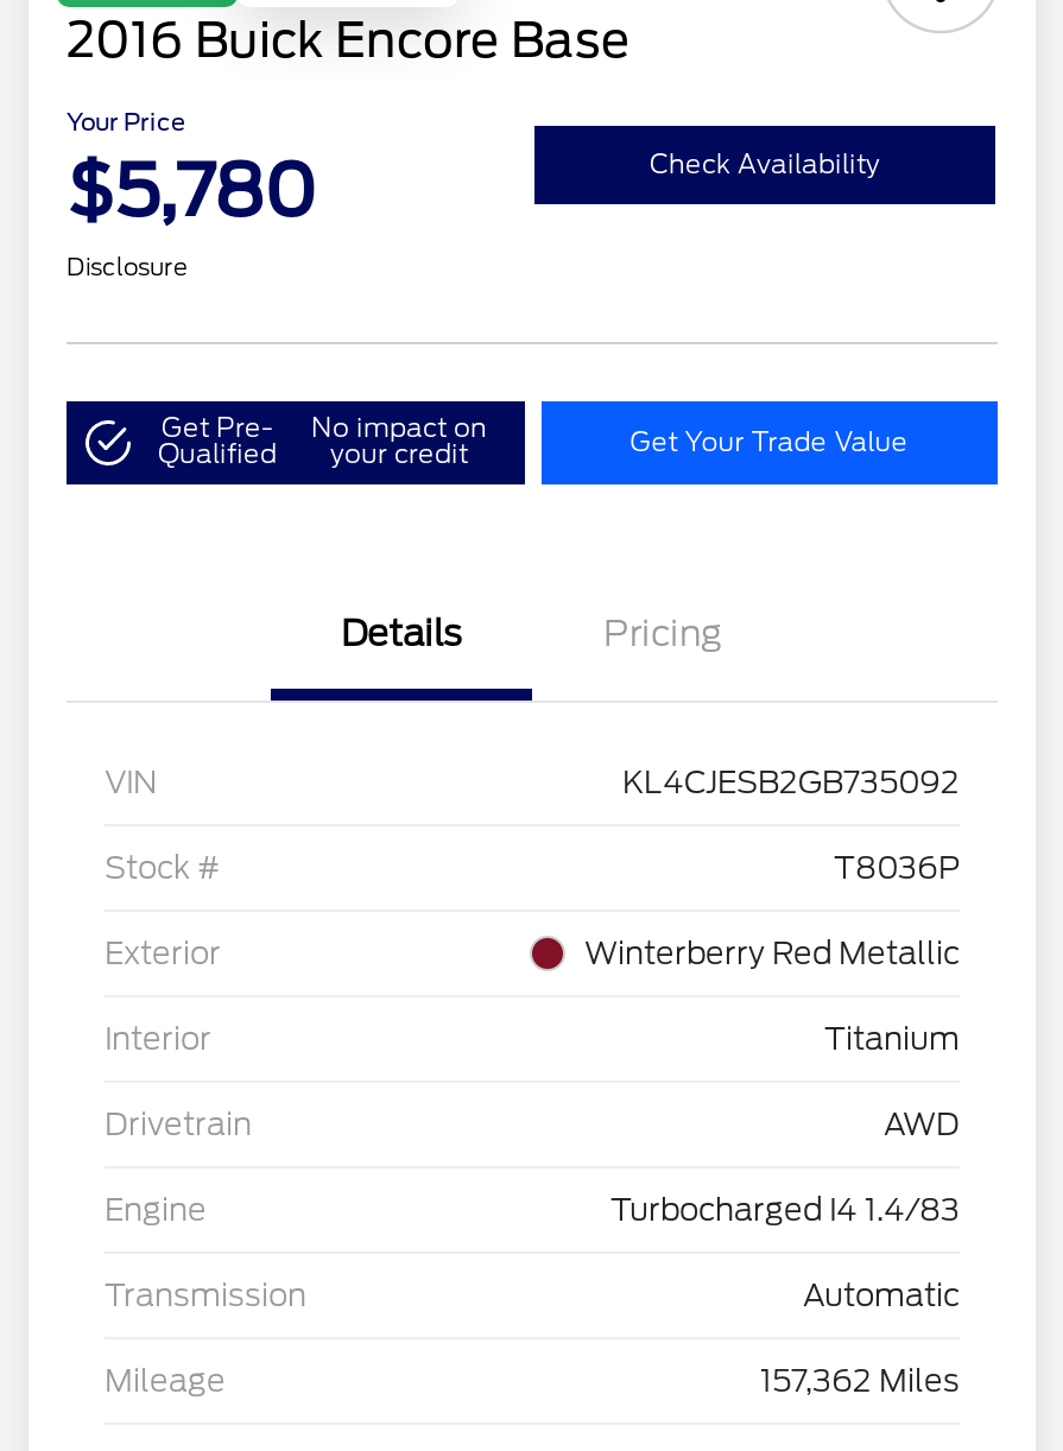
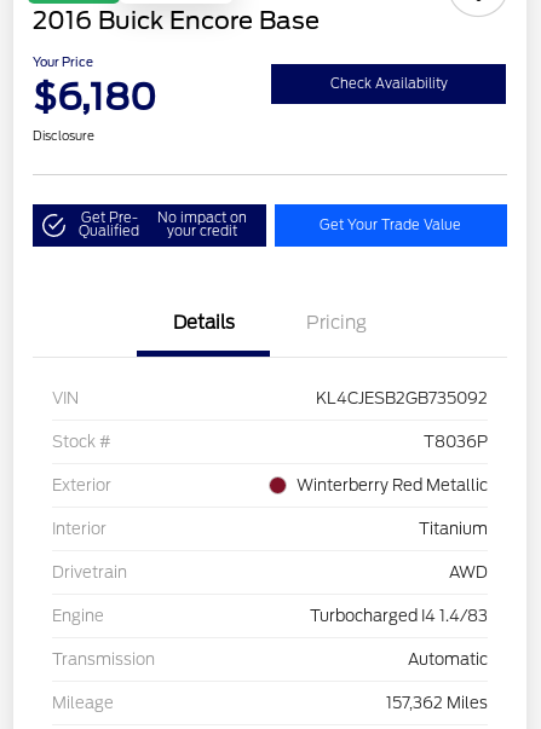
- $5,780
+ $6,180
